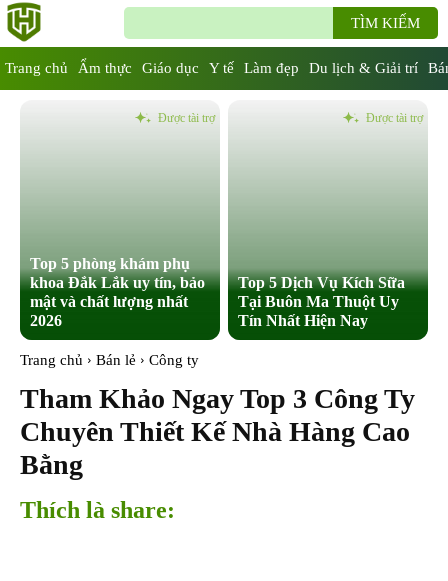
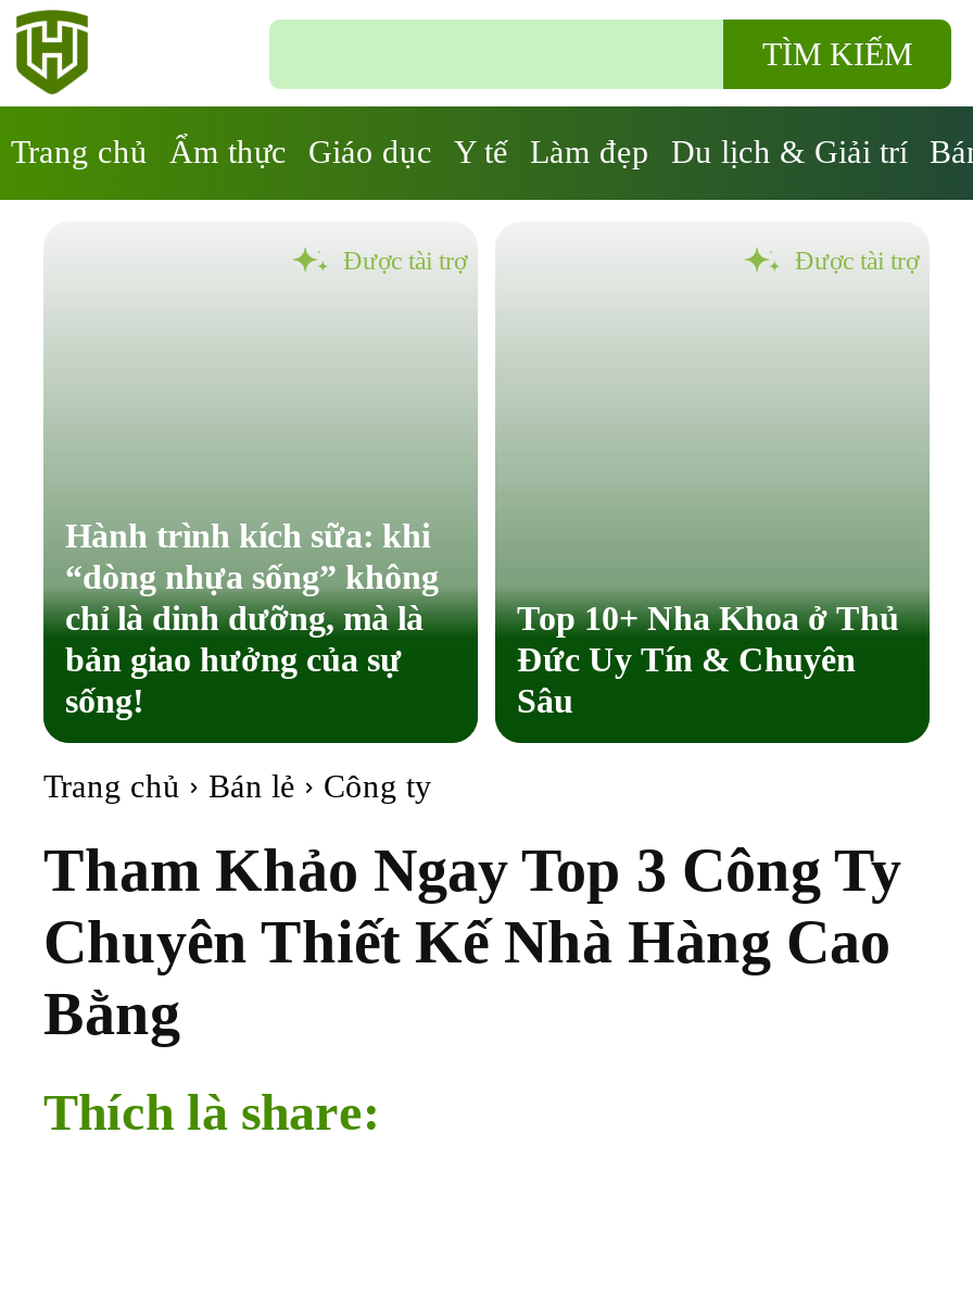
- Top 5 phòng khám phụ
- khoa Đắk Lắk uy tín, bảo
- mật và chất lượng nhất
- 2026
+ Hành trình kích sữa: khi
+ “dòng nhựa sống” không
+ chỉ là dinh dưỡng, mà là
+ bản giao hưởng của sự
+ sống!

- Top 5 Dịch Vụ Kích Sữa
- Tại Buôn Ma Thuột Uy
- Tín Nhất Hiện Nay
+ Top 10+ Nha Khoa ở Thủ
+ Đức Uy Tín & Chuyên
+ Sâu
